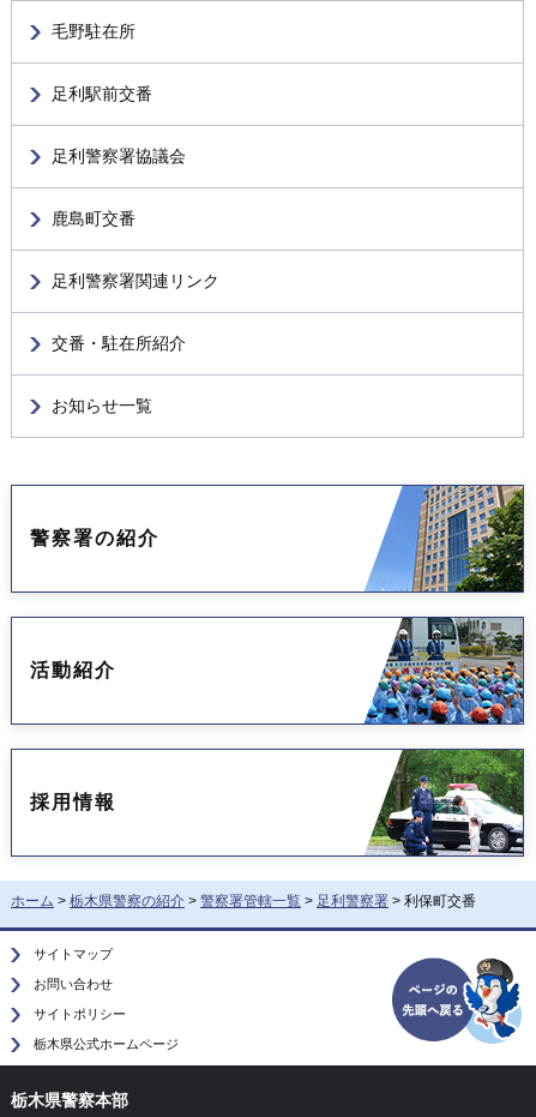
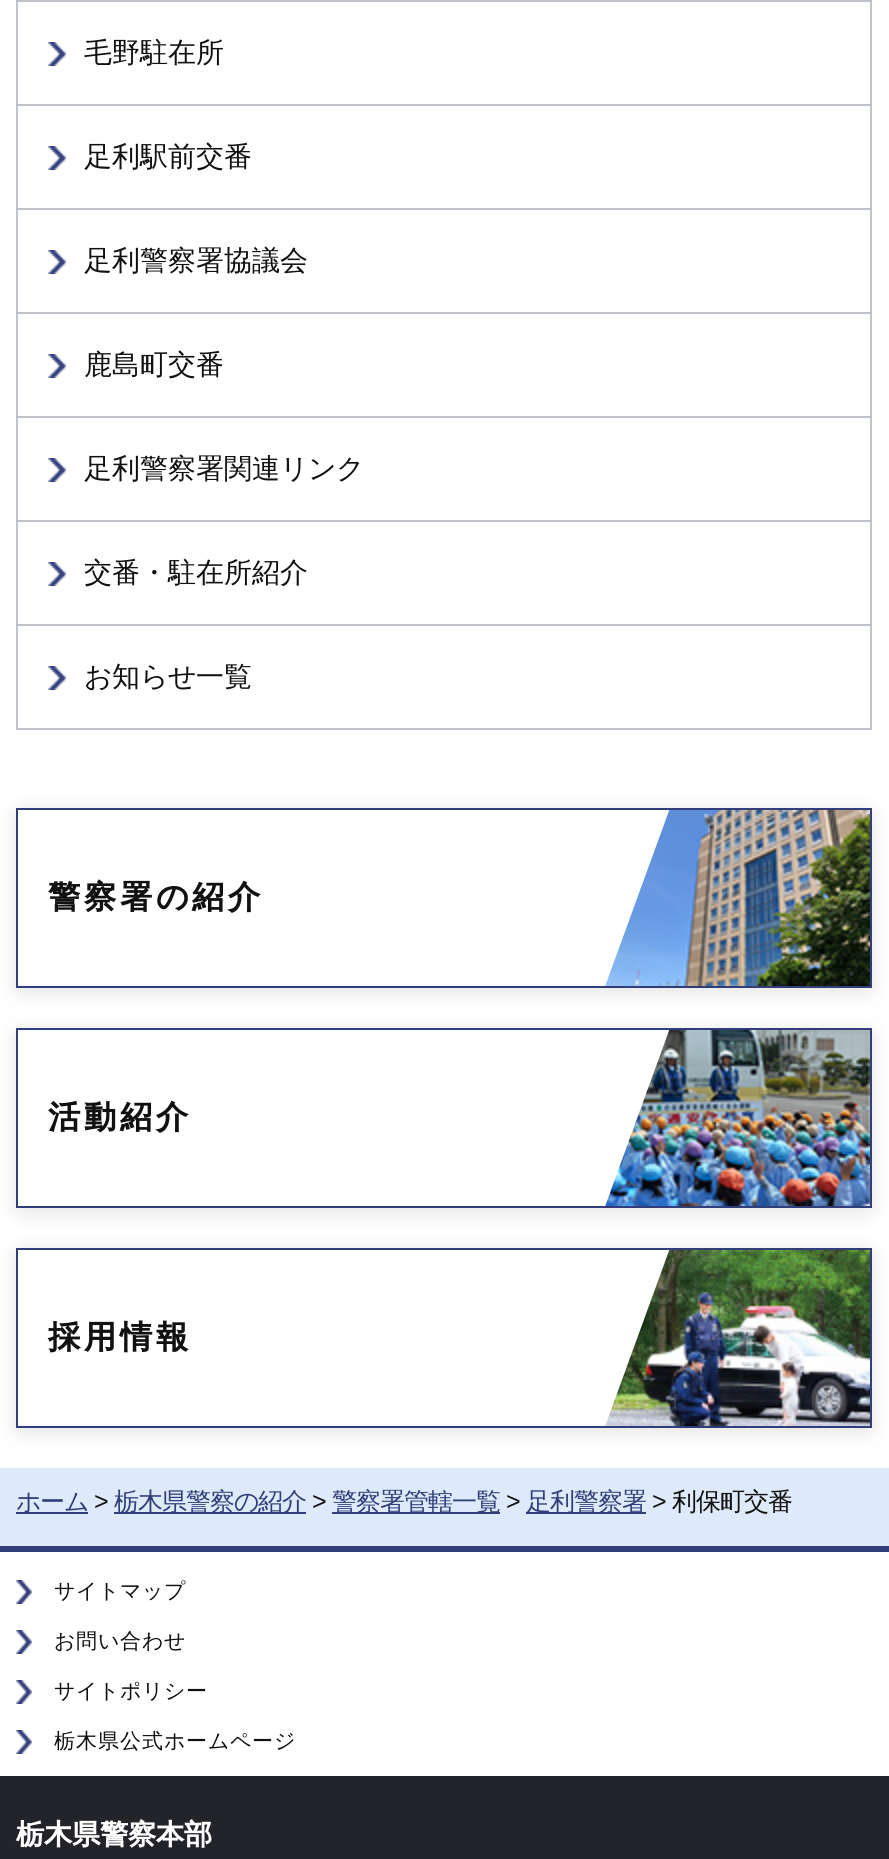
- [image]
